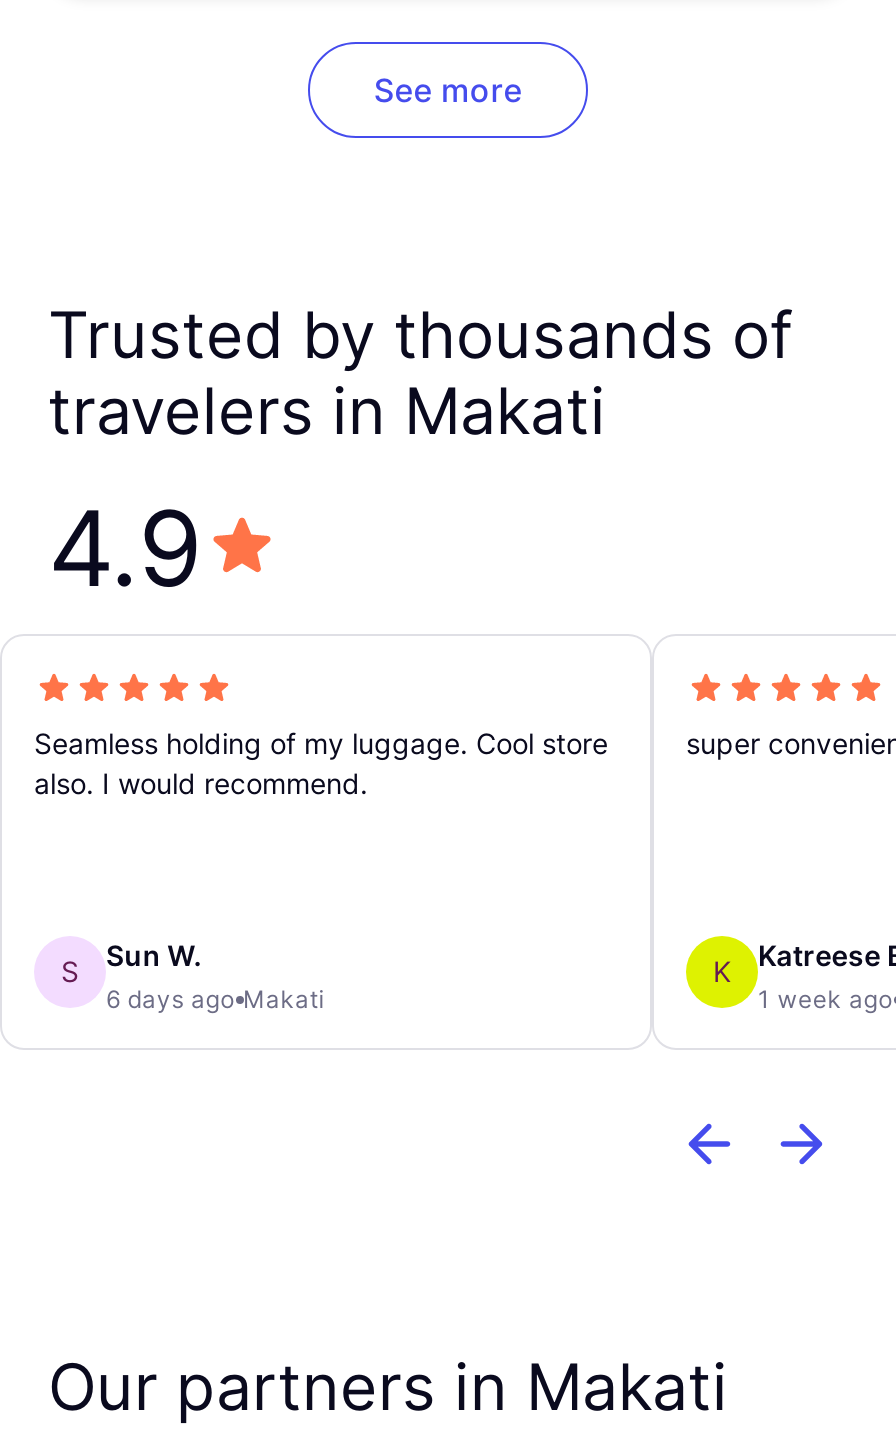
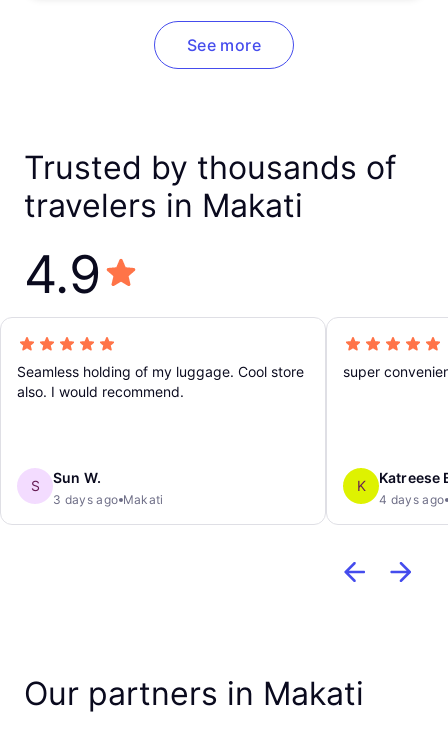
- 6 days ago Makati
+ 3 days ago Makati

- 1 week ago
+ 4 days ago
